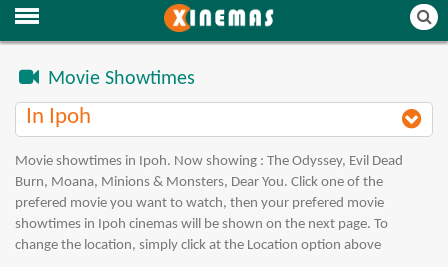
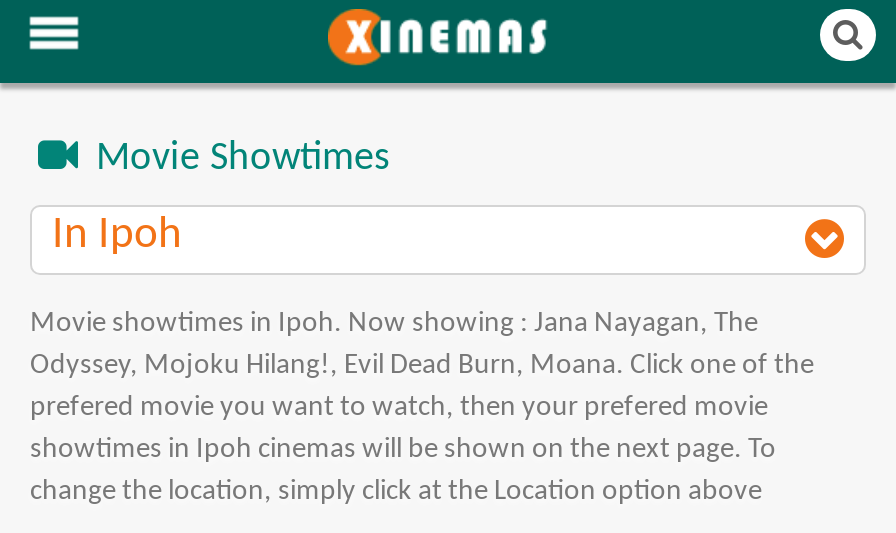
- Movie showtimes in Ipoh. Now showing : The Odyssey, Evil Dead
- Burn, Moana, Minions & Monsters, Dear You. Click one of the
+ Movie showtimes in Ipoh. Now showing : Jana Nayagan, The
+ Odyssey, Mojoku Hilang!, Evil Dead Burn, Moana. Click one of the
